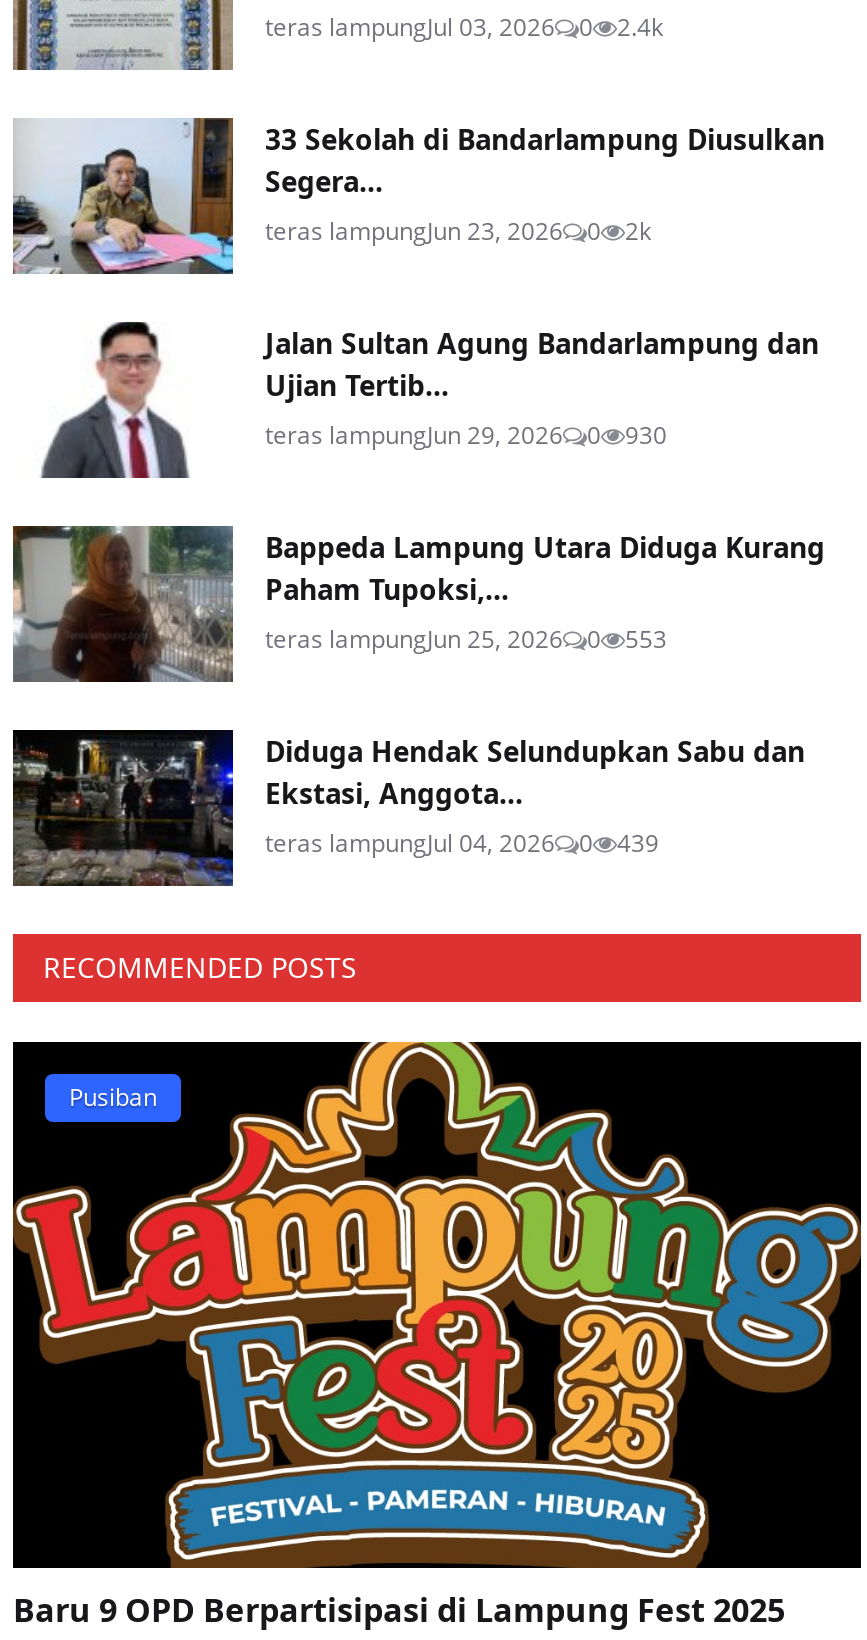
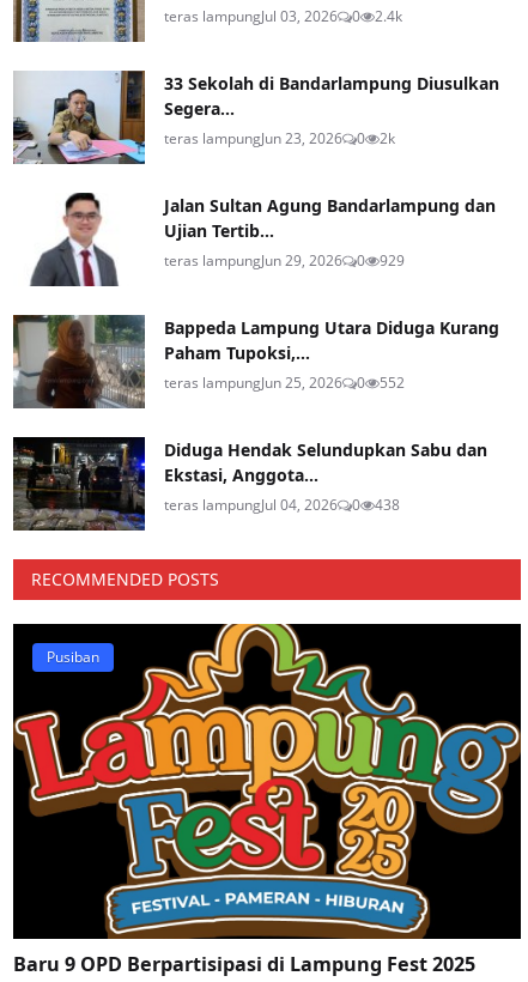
- teras lampungJun 29, 2026 0 930
+ teras lampungJun 29, 2026 0 929

- teras lampungJun 25, 2026 0 553
+ teras lampungJun 25, 2026 0 552

- teras lampungJul 04, 2026 0 439
+ teras lampungJul 04, 2026 0 438
